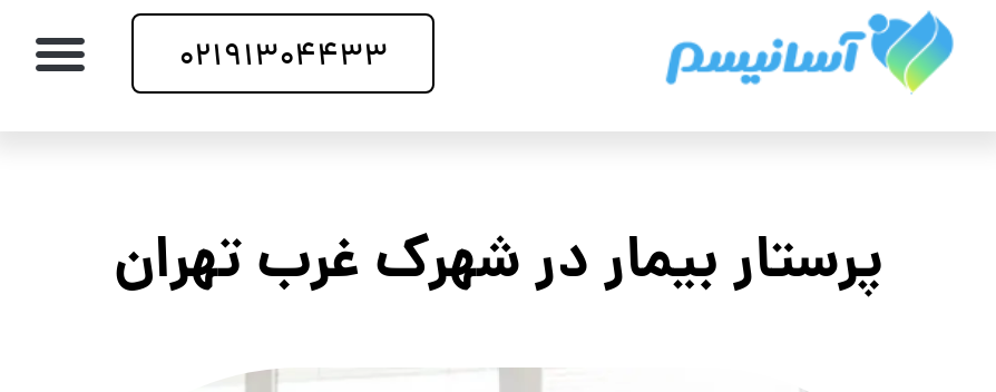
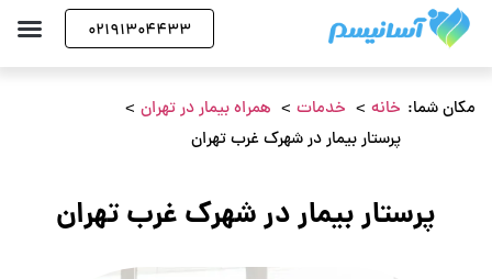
+ مکان شما: خانه
+ خدمات
+ همراه بیمار در تهران
+ پرستار بیمار در شهرک غرب تهران
